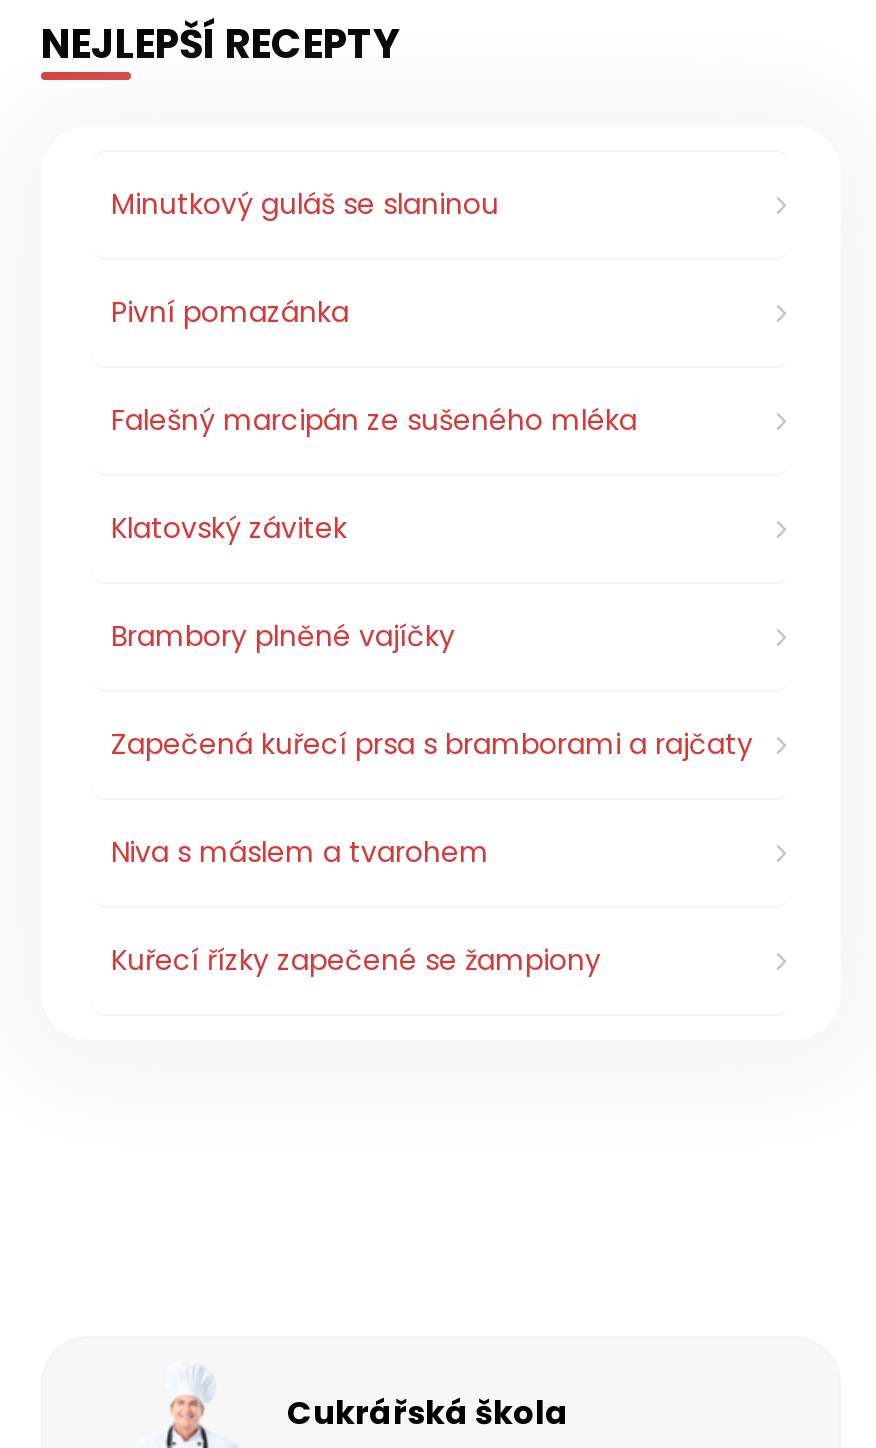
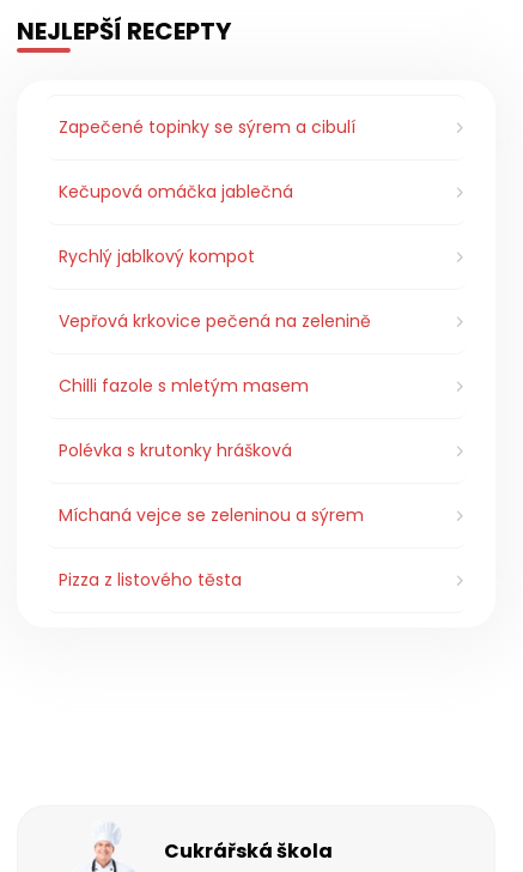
- Minutkový guláš se slaninou
+ Zapečené topinky se sýrem a cibulí

- Pivní pomazánka
+ Kečupová omáčka jablečná

- Falešný marcipán ze sušeného mléka
+ Rychlý jablkový kompot

- Klatovský závitek
+ Vepřová krkovice pečená na zelenině

- Brambory plněné vajíčky
+ Chilli fazole s mletým masem

- Zapečená kuřecí prsa s bramborami a rajčaty
+ Polévka s krutonky hrášková

- Niva s máslem a tvarohem
+ Míchaná vejce se zeleninou a sýrem

- Kuřecí řízky zapečené se žampiony
+ Pizza z listového těsta
